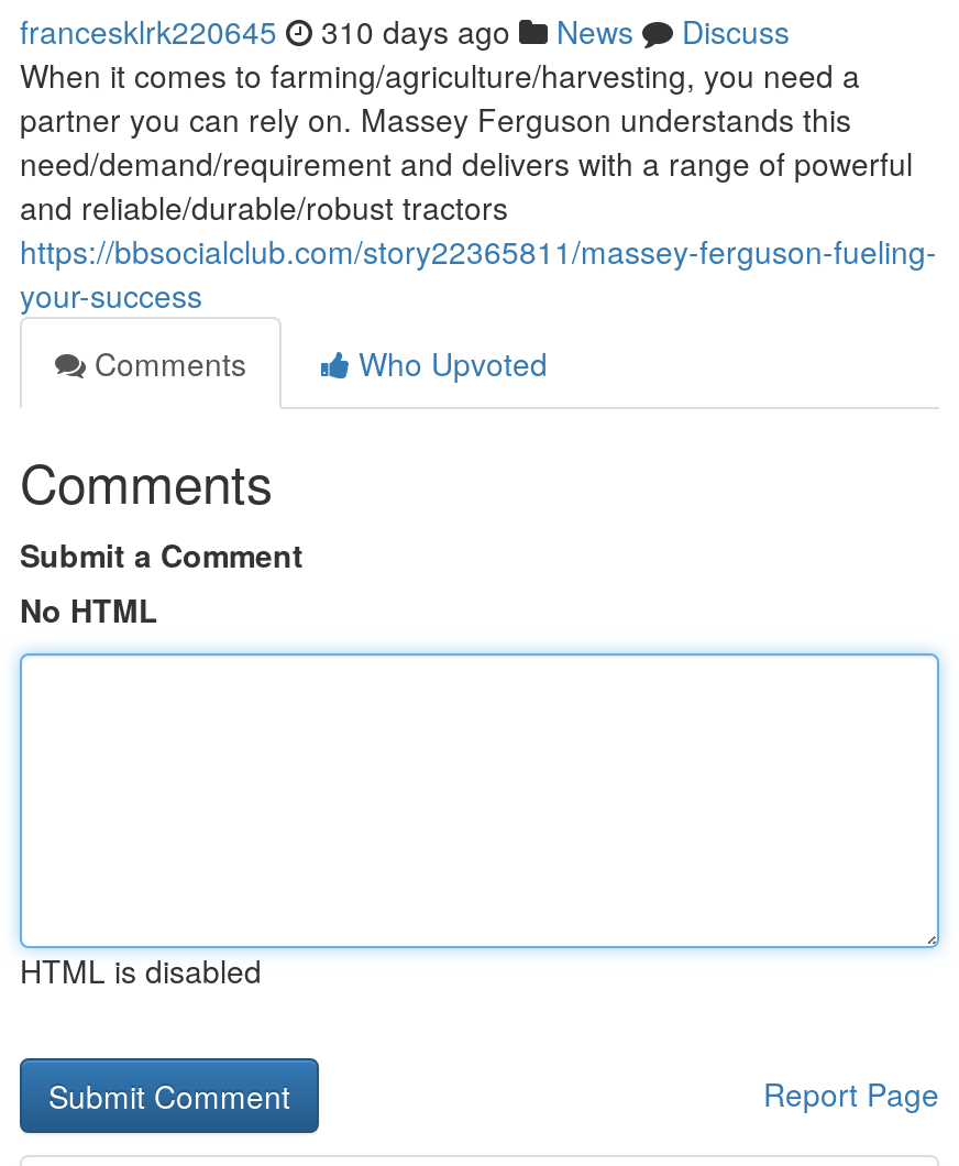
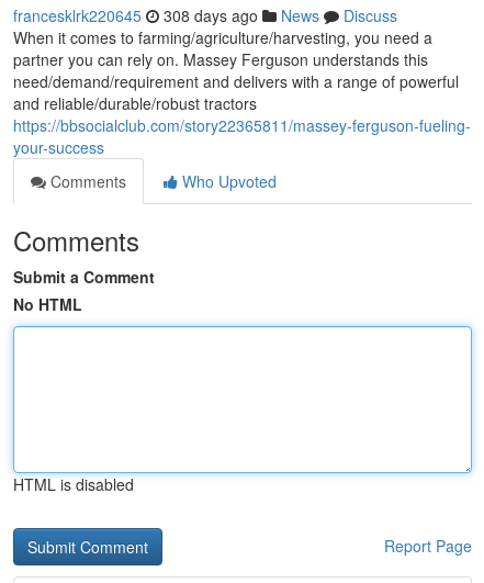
- francesklrk220645 310 days ago News Discuss
+ francesklrk220645 308 days ago News Discuss
